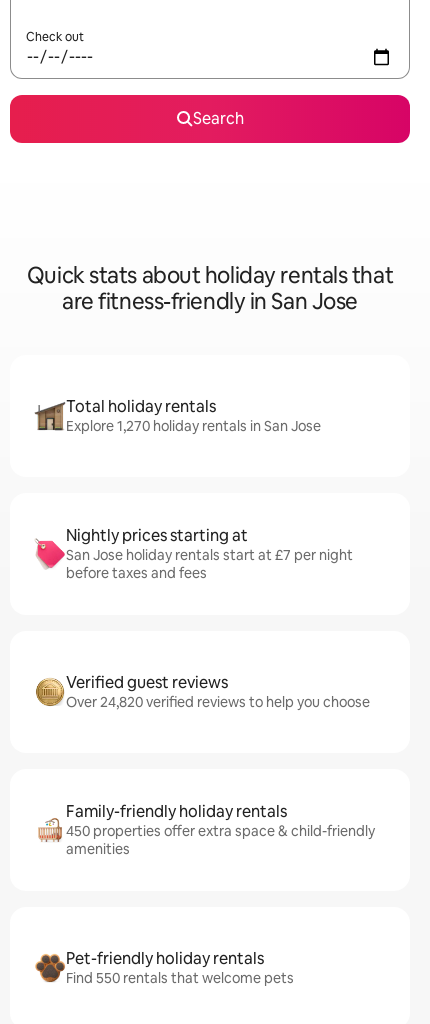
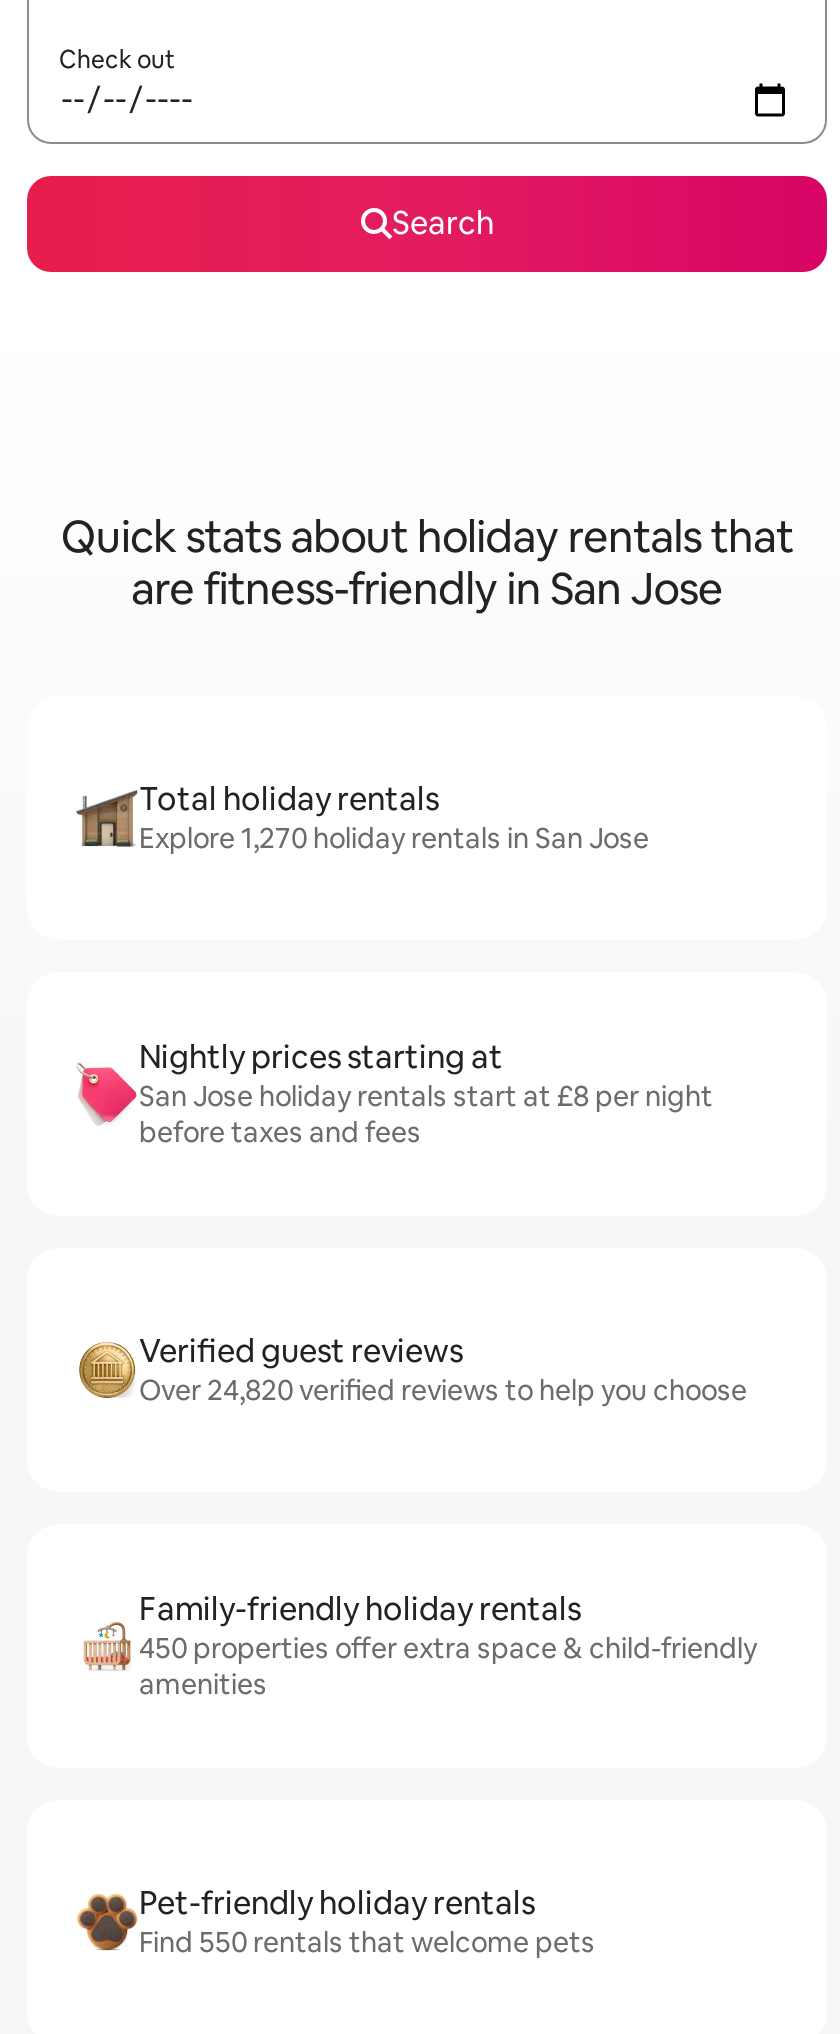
- San Jose holiday rentals start at £7 per night
+ San Jose holiday rentals start at £8 per night
